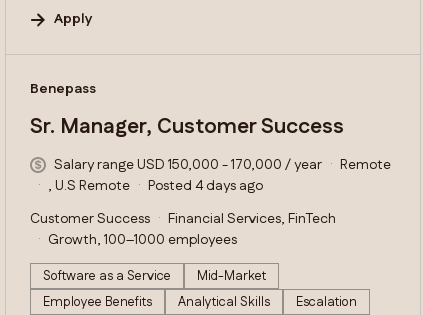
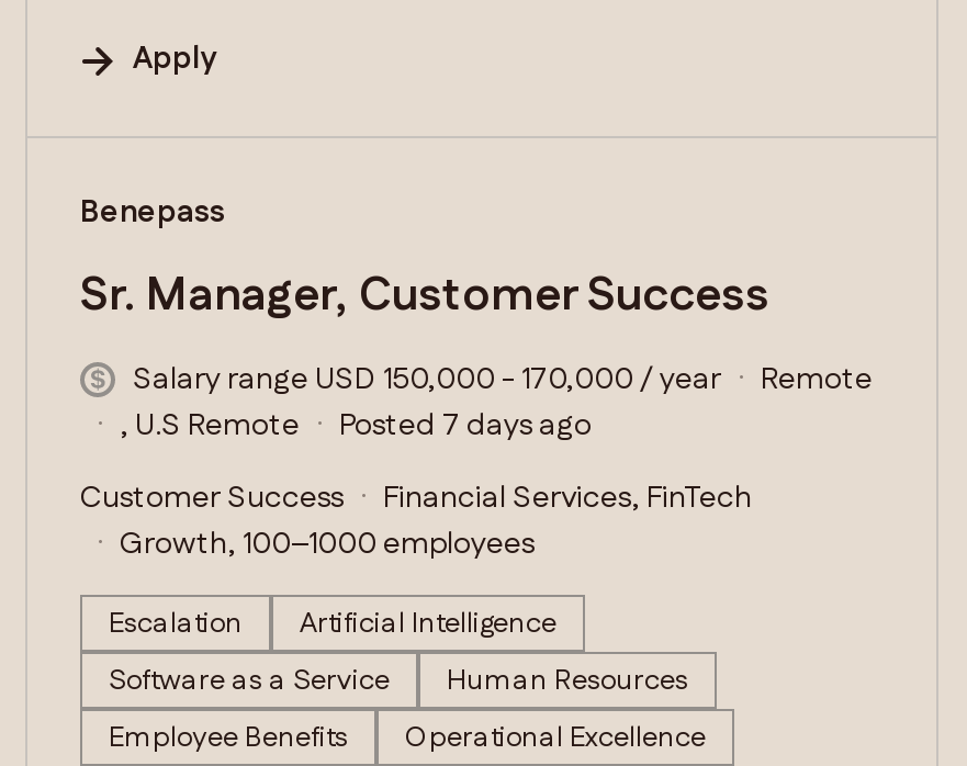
- Posted 4 days ago
+ Posted 7 days ago

+ Escalation
+ Artificial Intelligence

- Mid-Market
+ Human Resources

- Analytical Skills
- Escalation
+ Operational Excellence
